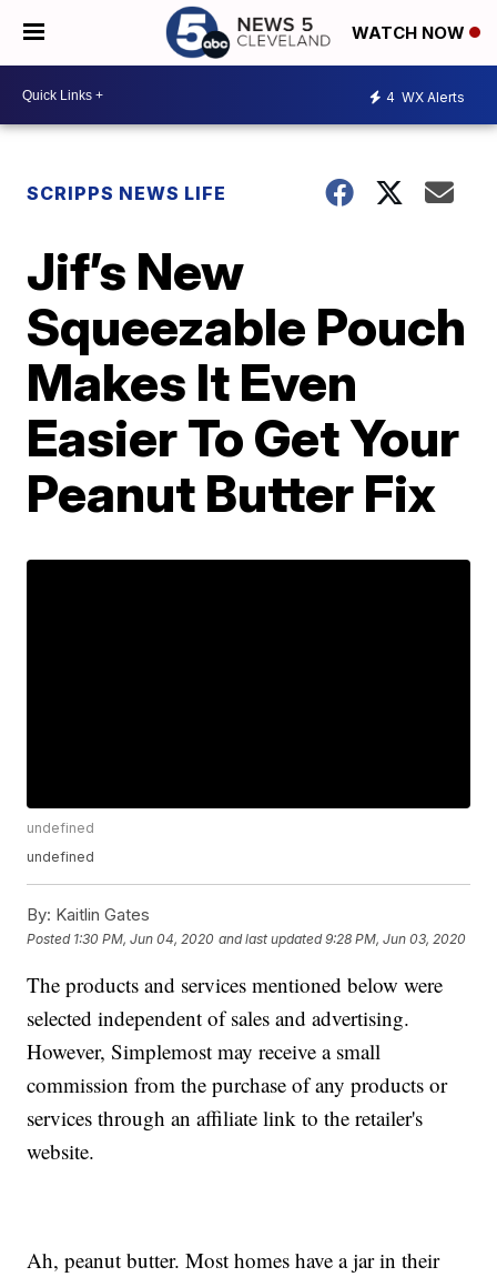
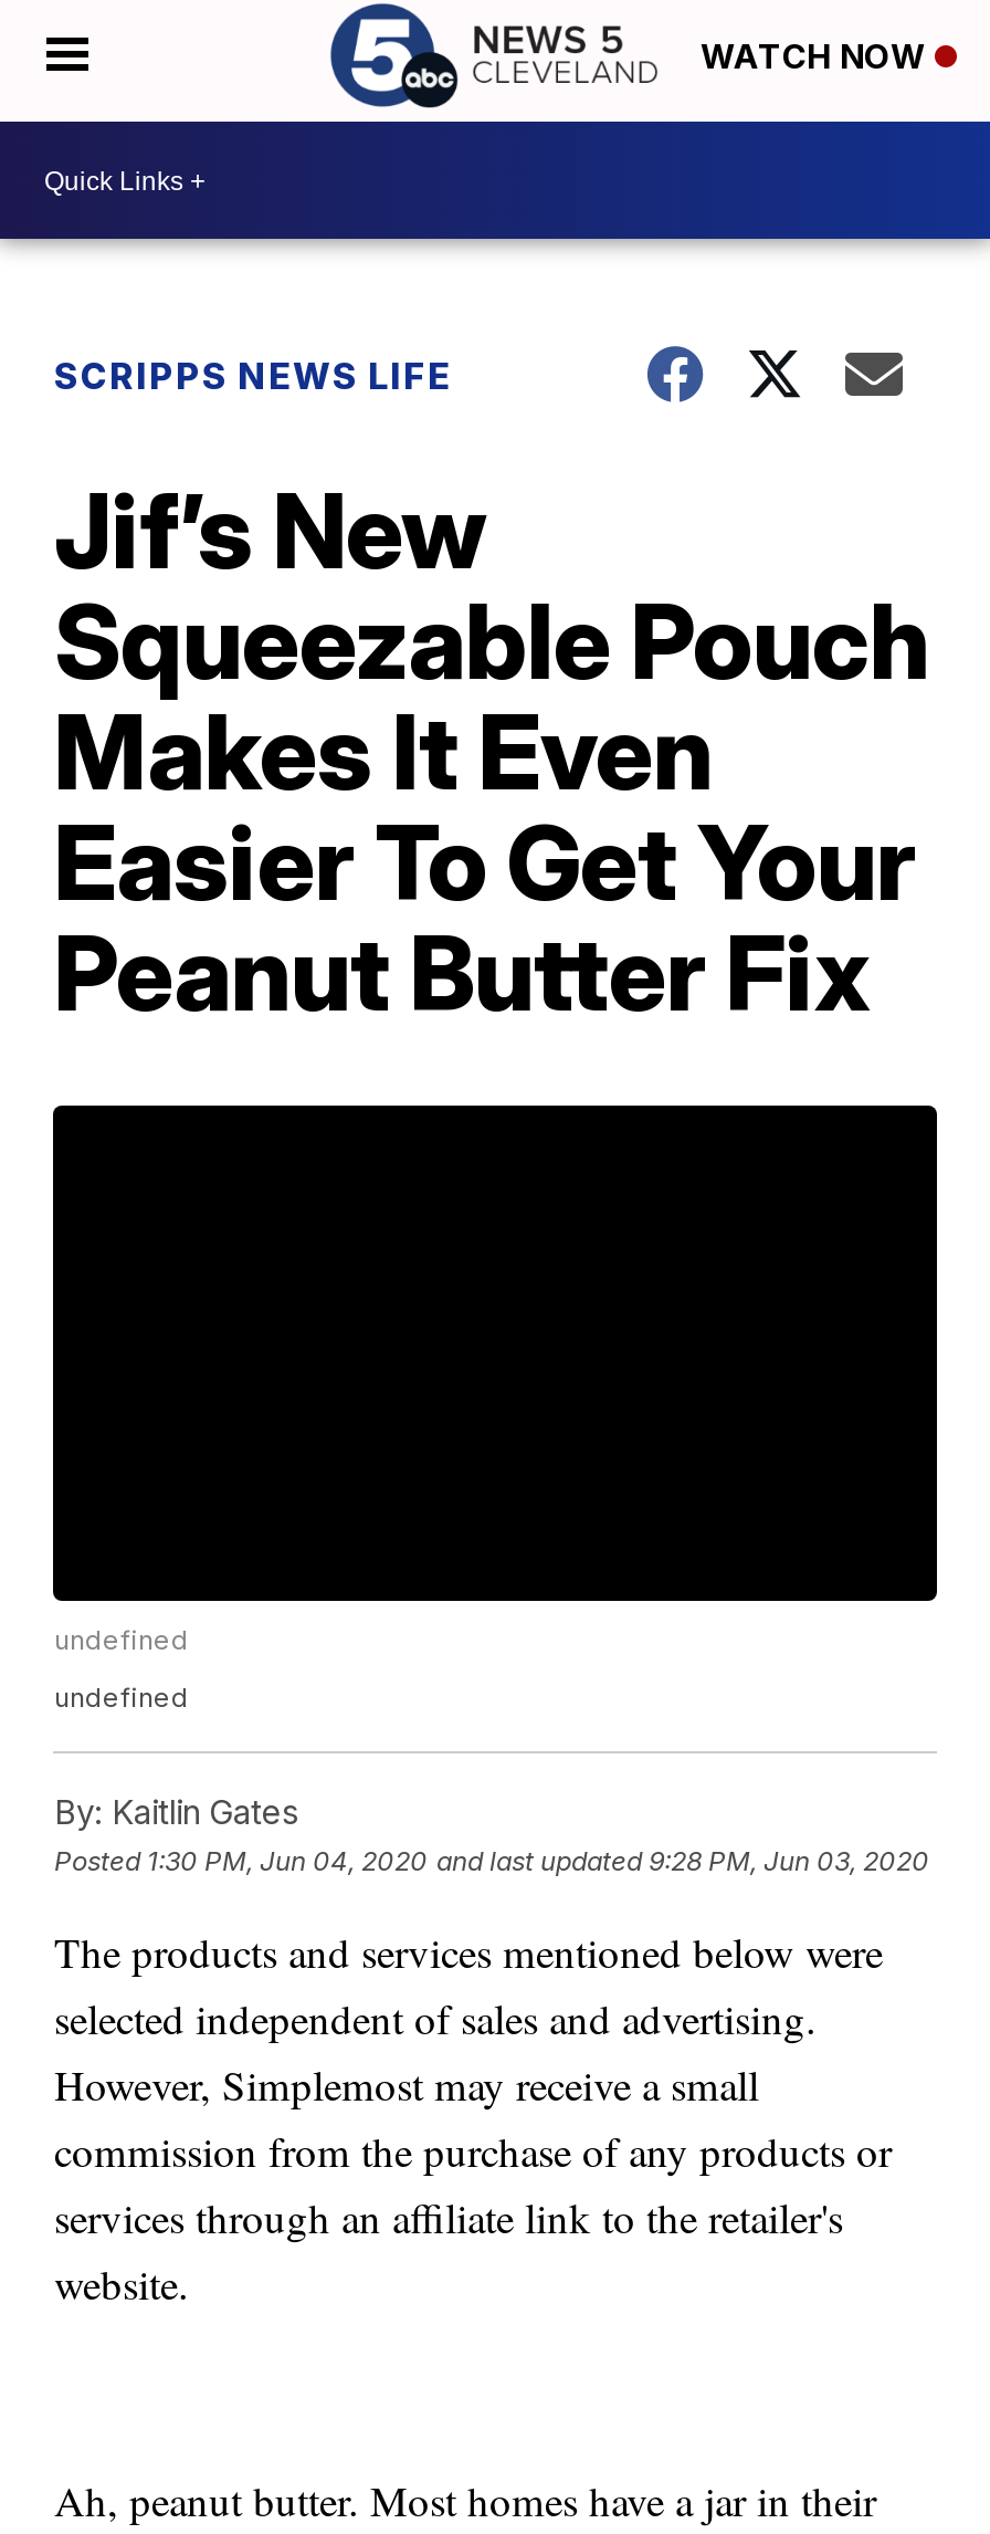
- 4 WX Alerts
